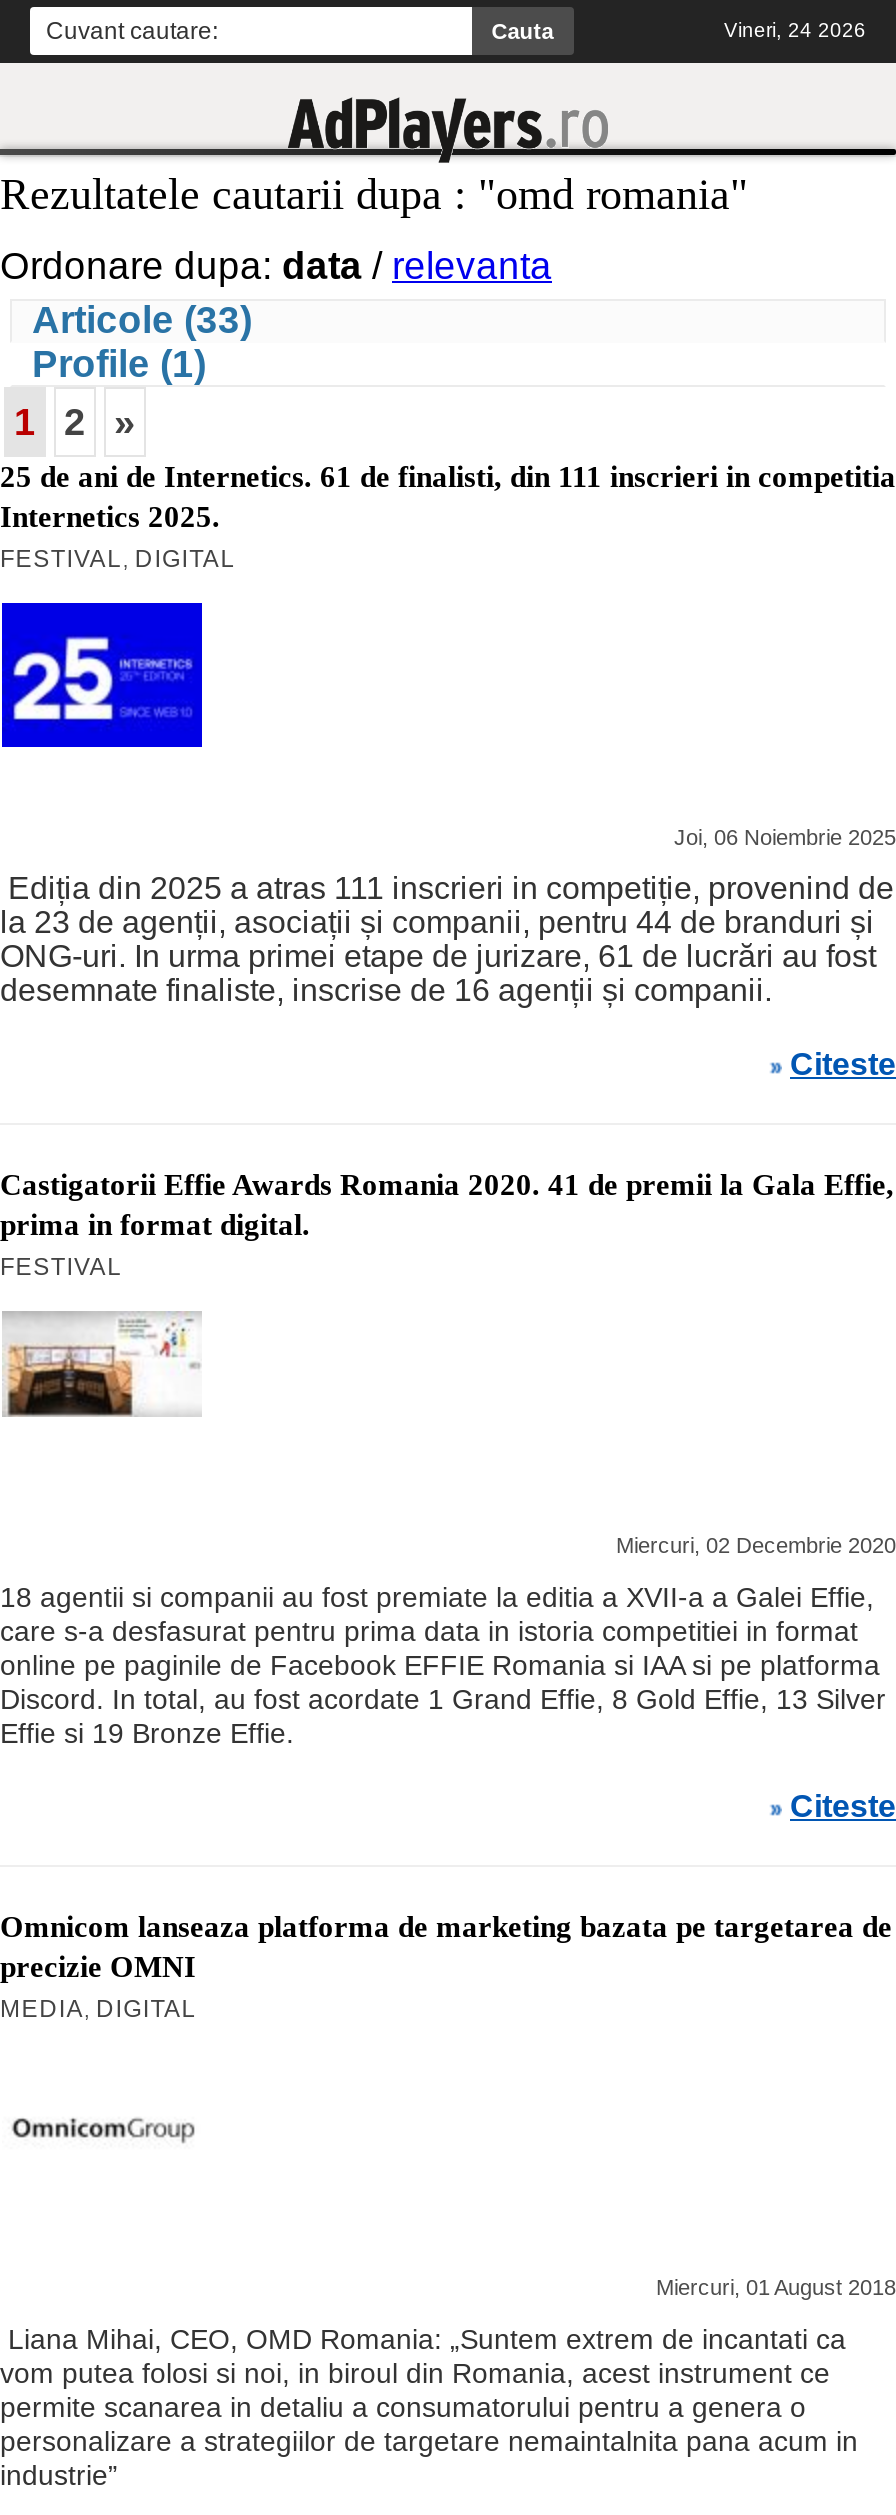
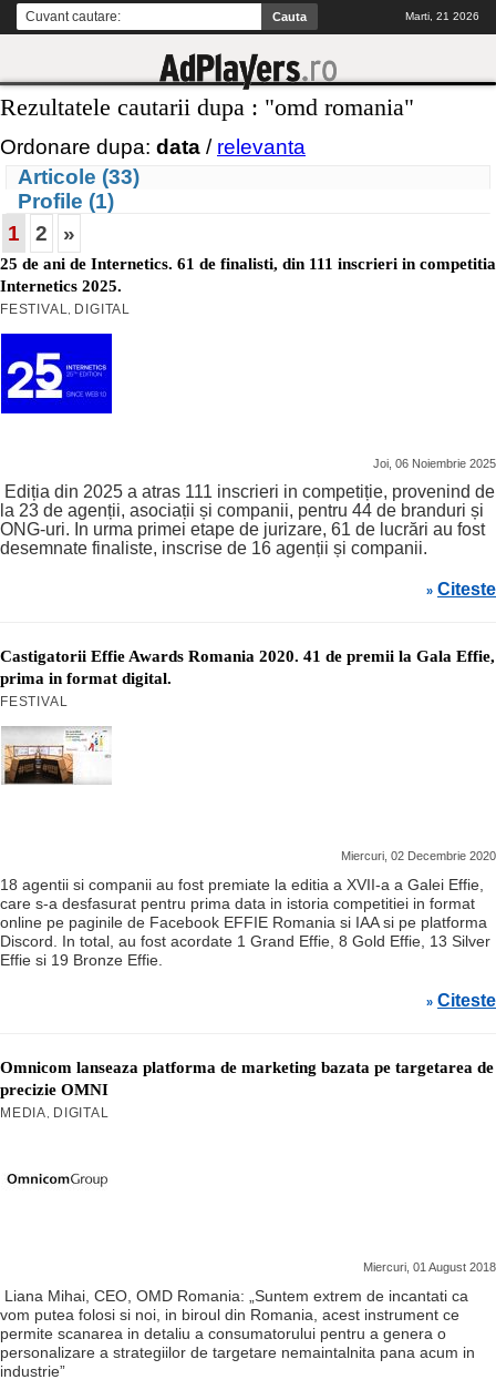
- Vineri, 24 2026
+ Marti, 21 2026
